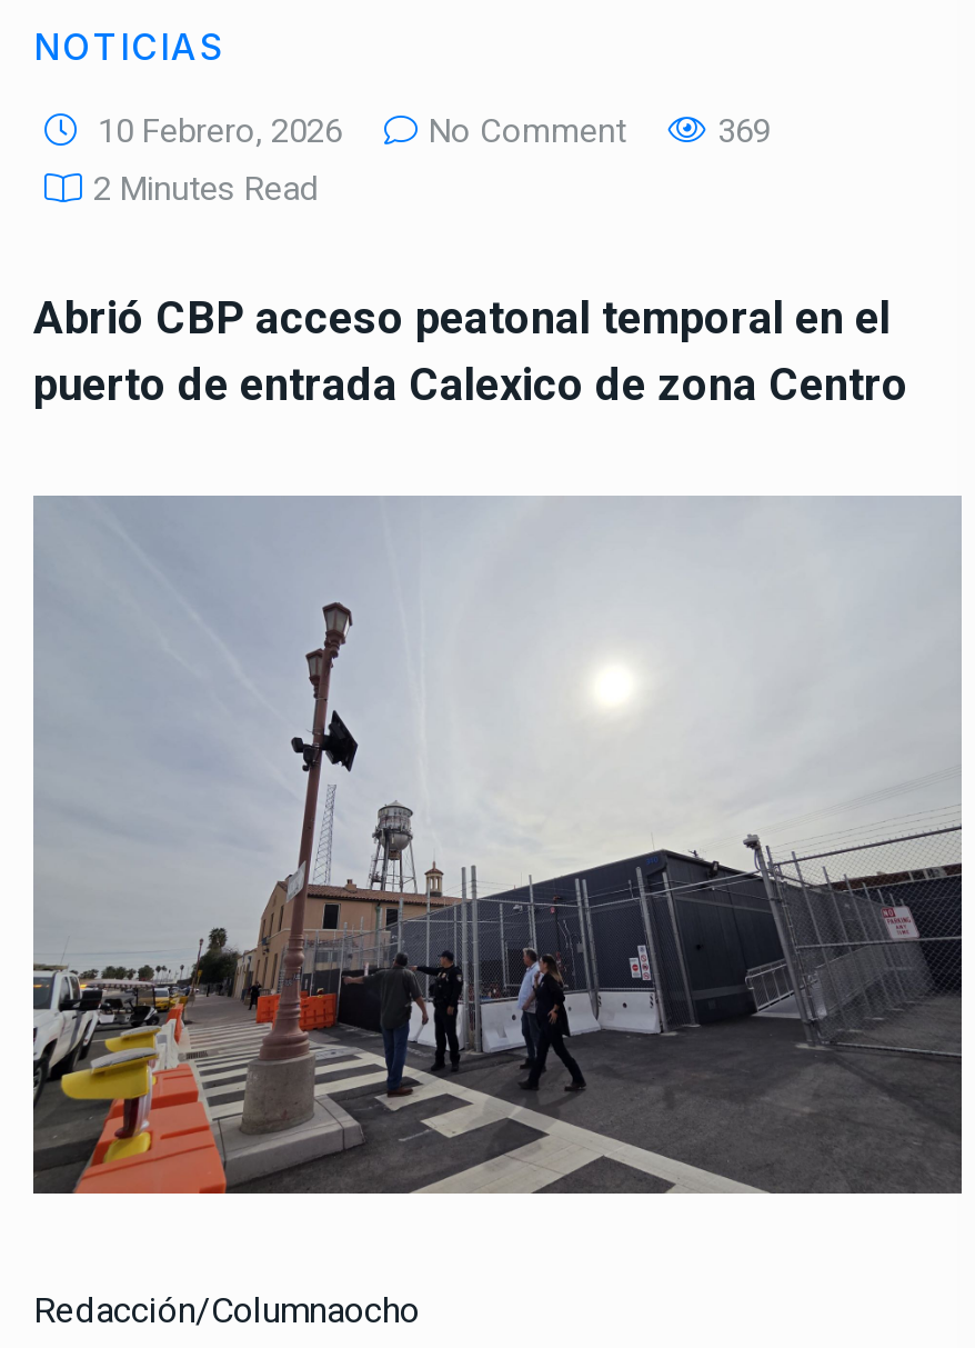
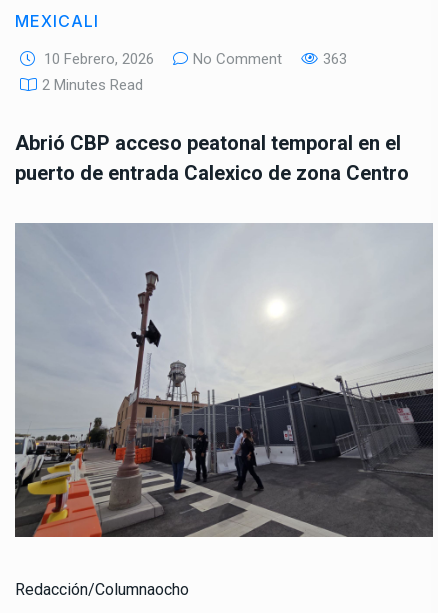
- NOTICIAS
+ MEXICALI

- 369
+ 363
